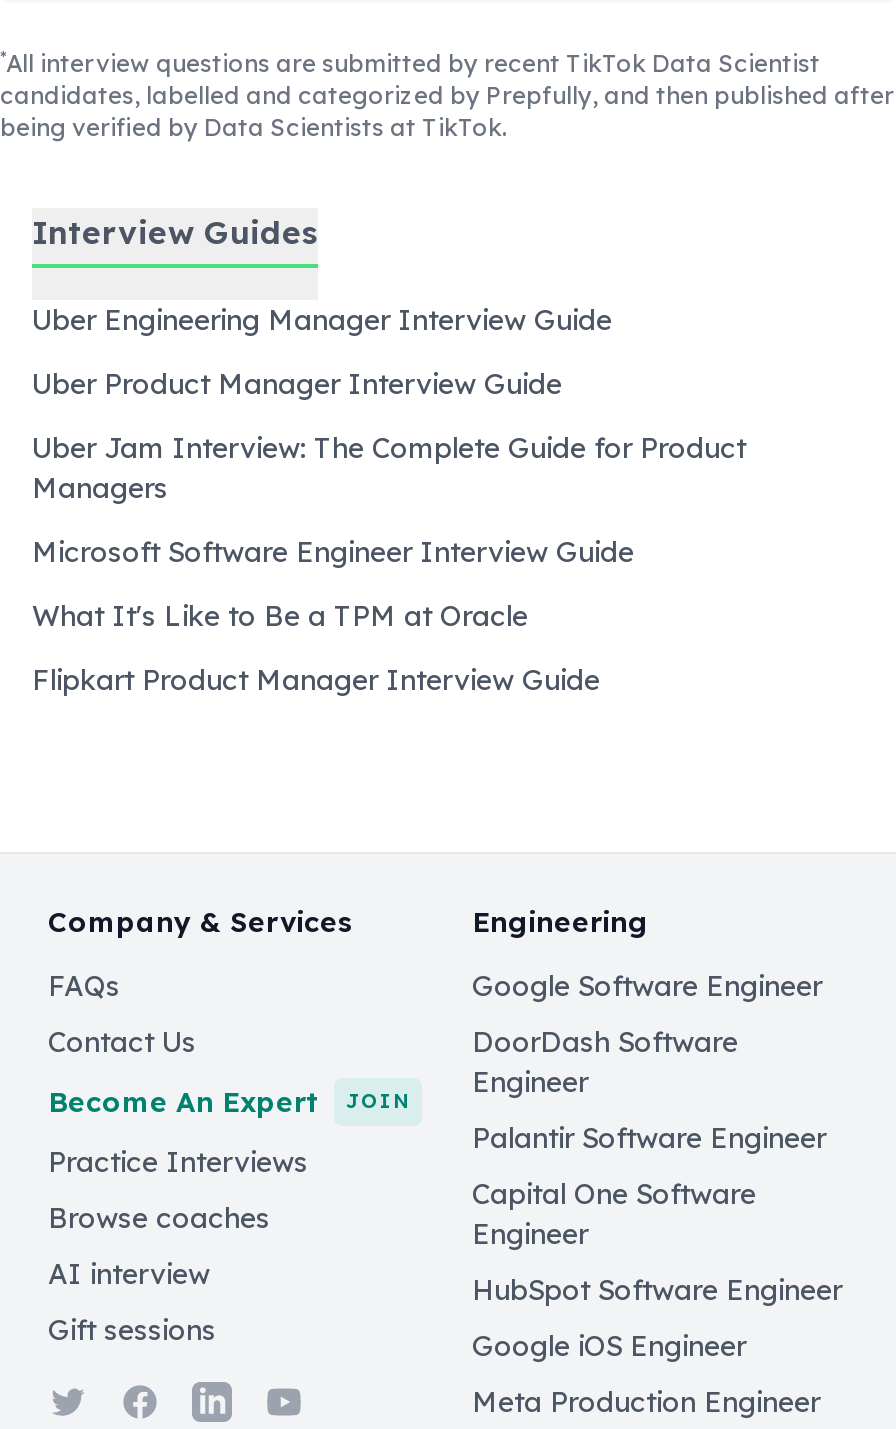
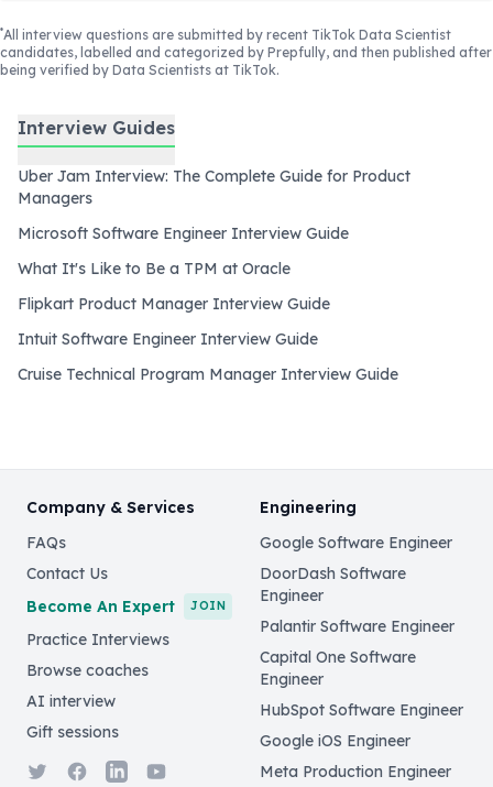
- Uber Engineering Manager Interview Guide
- Uber Product Manager Interview Guide

moved up: Uber Jam Interview: The Complete Guide for Product | Managers | Microsoft Software Engineer Interview Guide | What It's Like to Be a TPM at Oracle | Flipkart Product Manager Interview Guide

+ Intuit Software Engineer Interview Guide
+ Cruise Technical Program Manager Interview Guide
